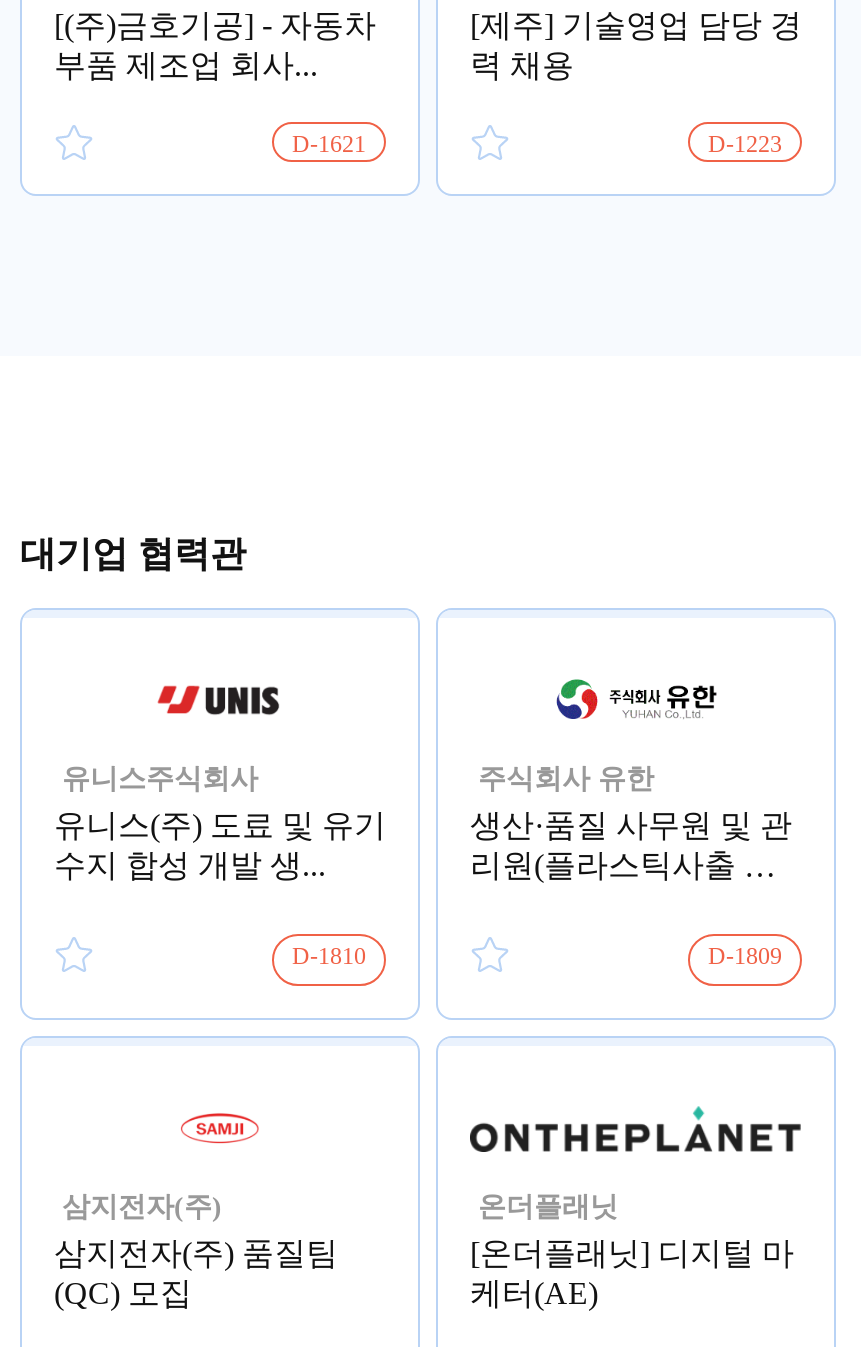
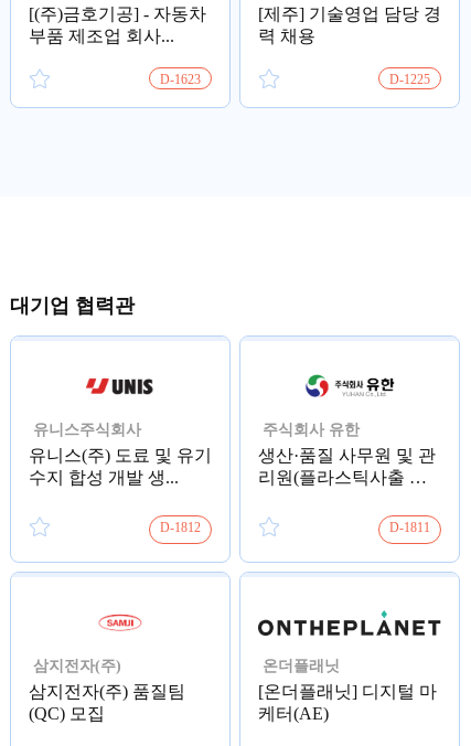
- D-1621
+ D-1623

- D-1223
+ D-1225

- D-1810
+ D-1812

- D-1809
+ D-1811
